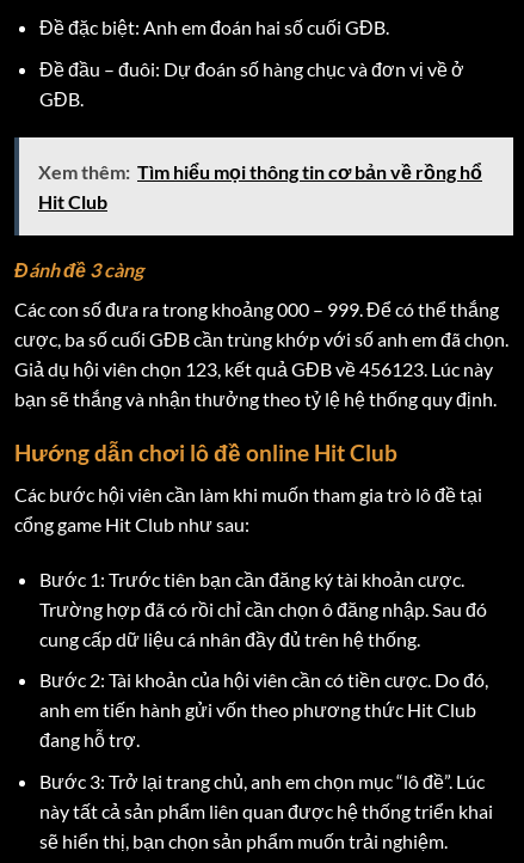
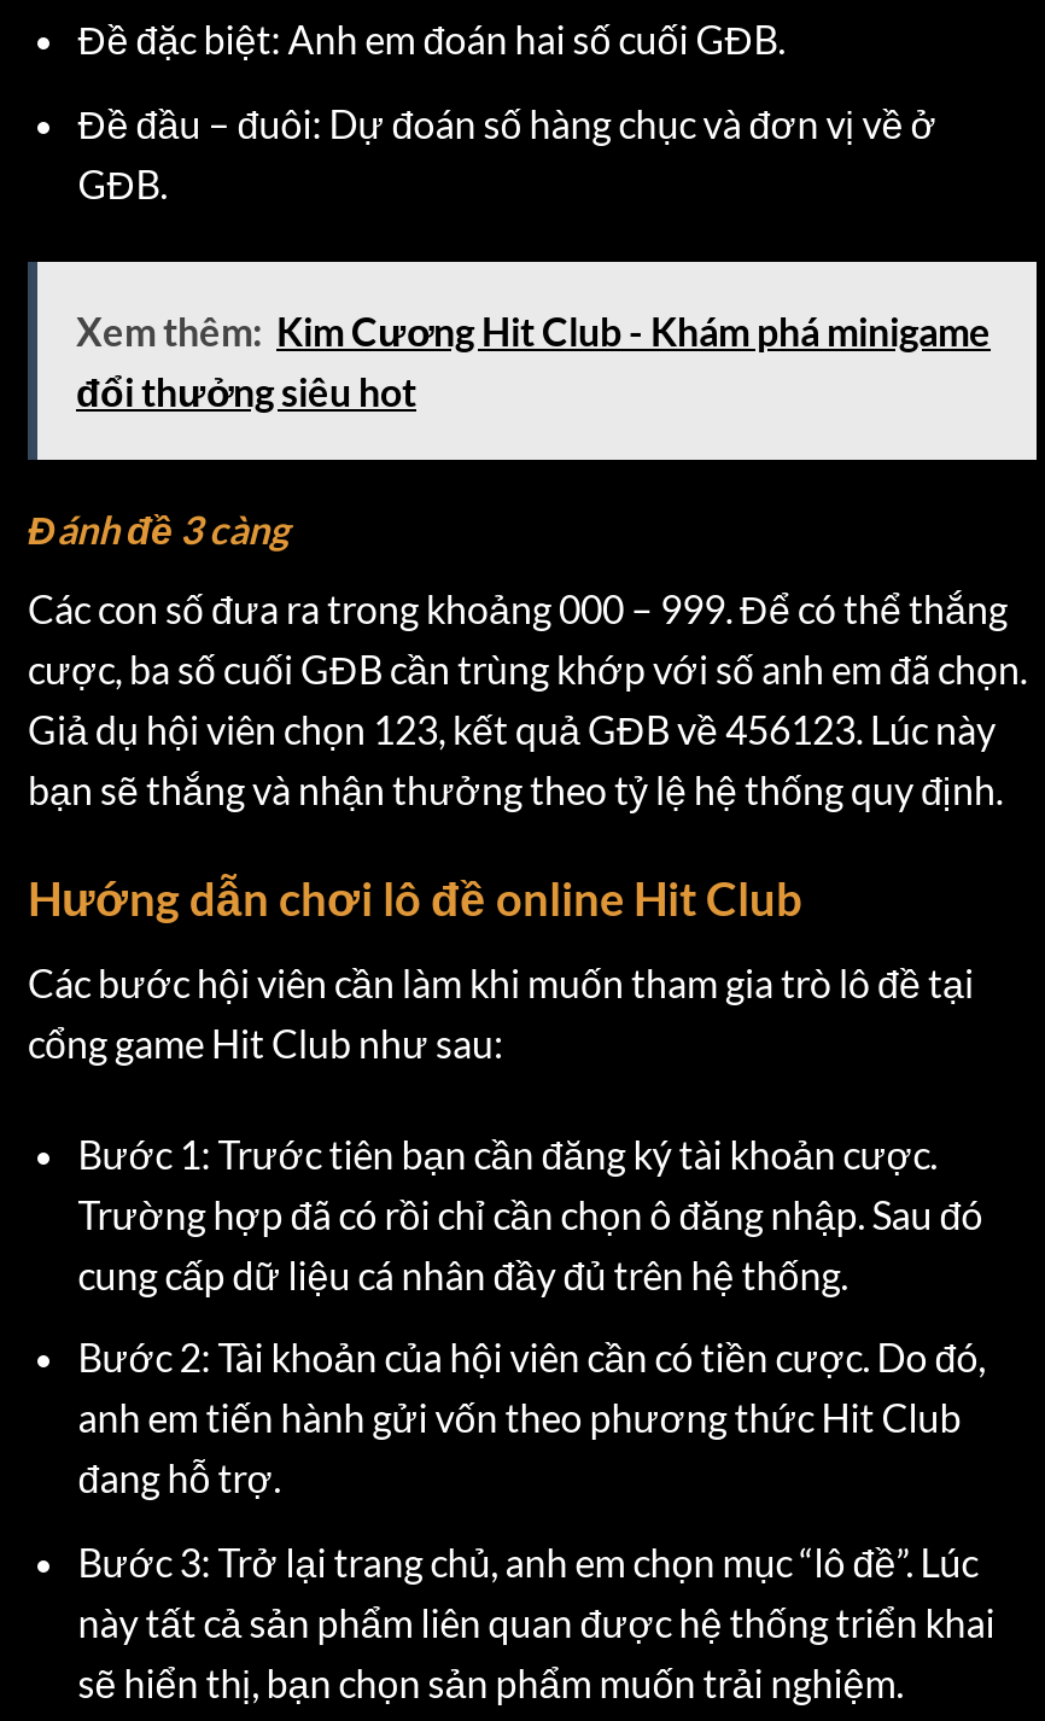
- Xem thêm: Tìm hiểu mọi thông tin cơ bản về rồng hổ
- Hit Club
+ Xem thêm: Kim Cương Hit Club - Khám phá minigame
+ đổi thưởng siêu hot
